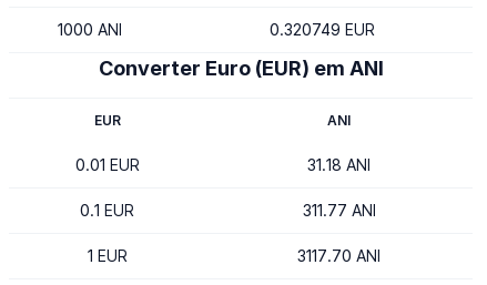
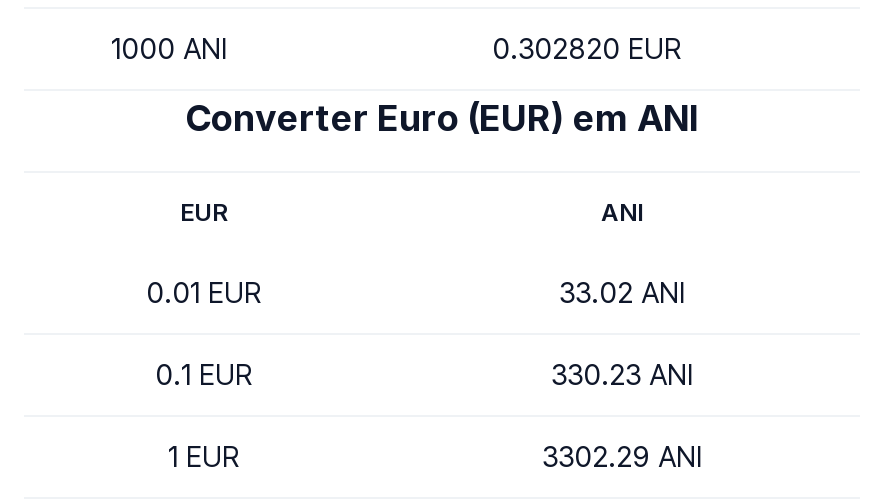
- 0.320749 EUR
+ 0.302820 EUR

- 31.18 ANI
+ 33.02 ANI

- 311.77 ANI
+ 330.23 ANI

- 3117.70 ANI
+ 3302.29 ANI
